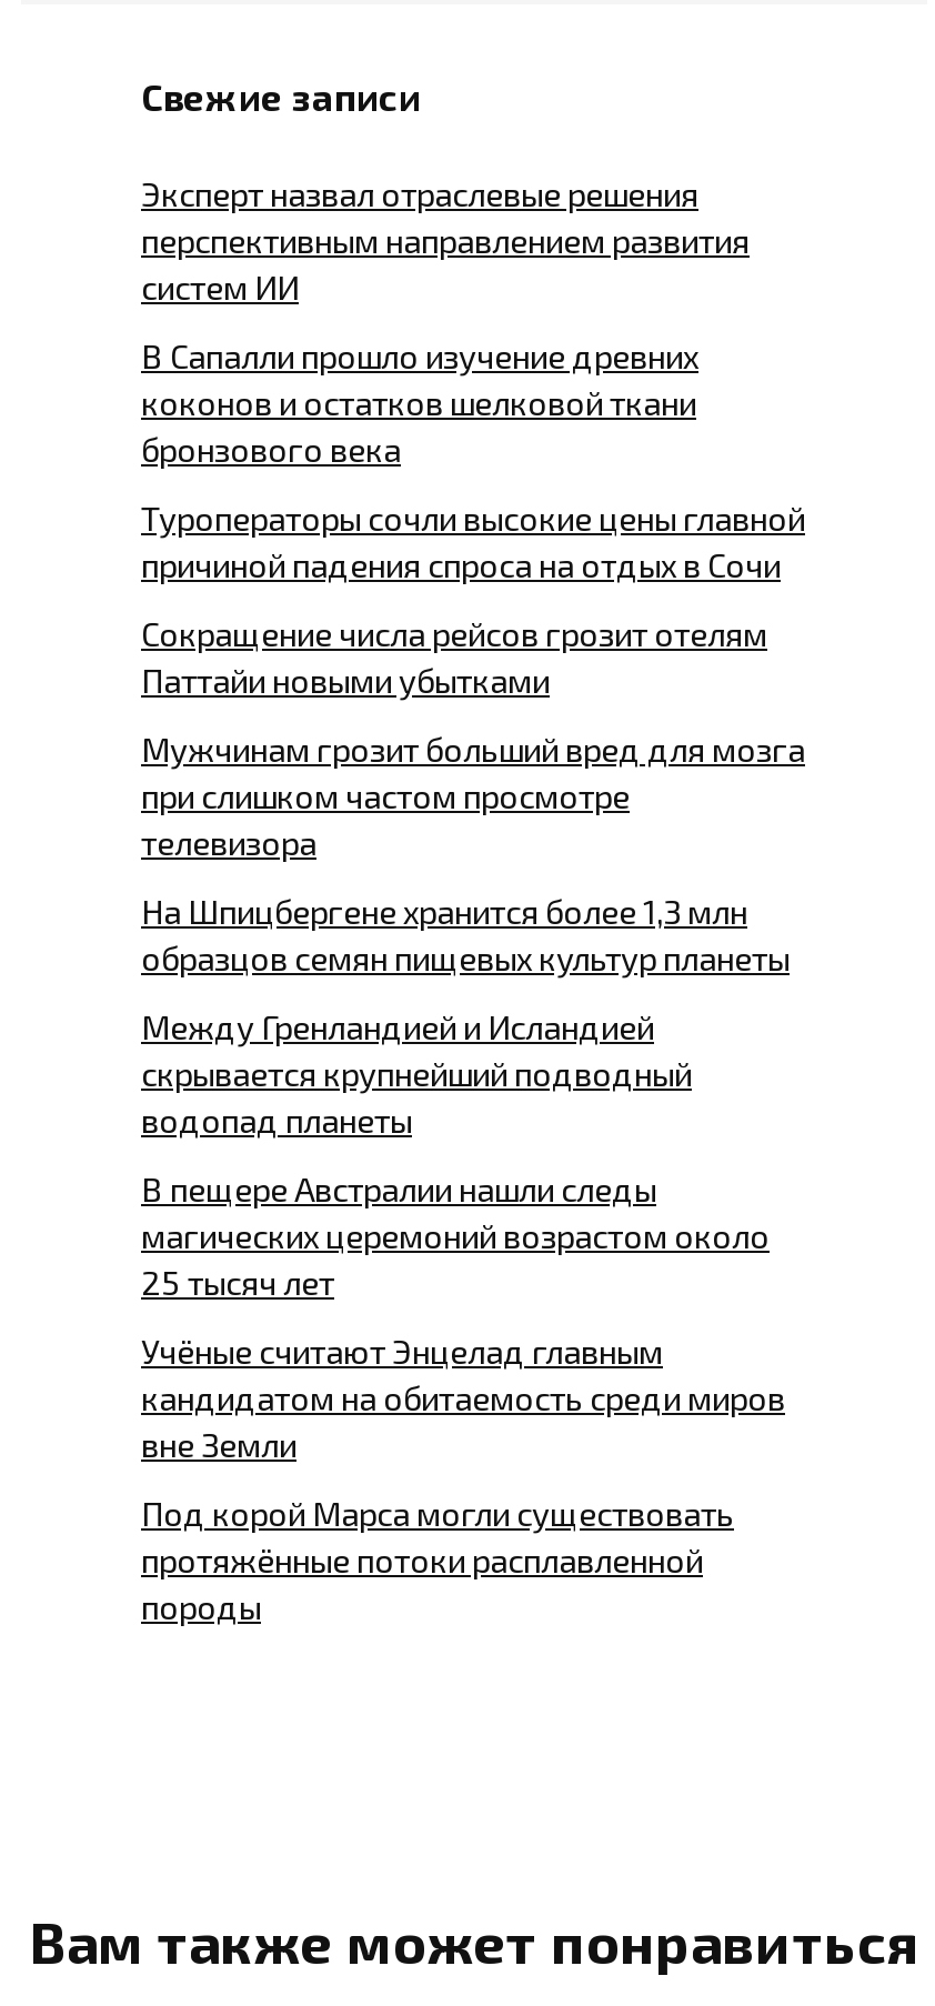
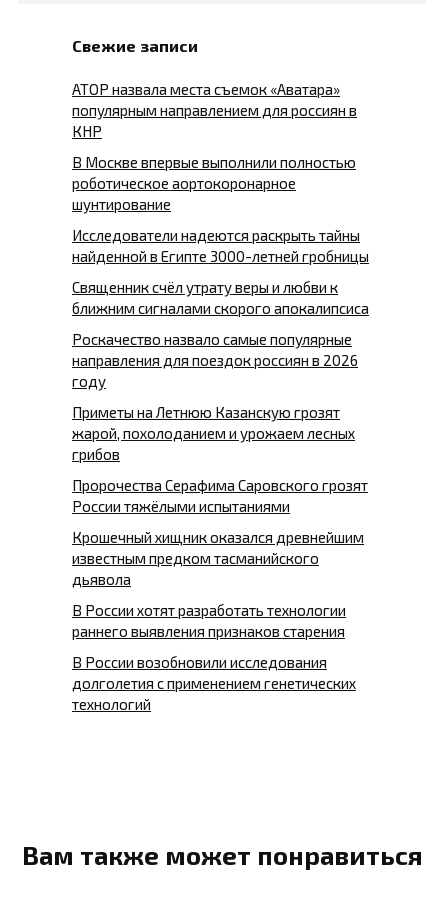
- Эксперт назвал отраслевые решения
- перспективным направлением развития
- систем ИИ
+ АТОР назвала места съемок «Аватара»
+ популярным направлением для россиян в
+ КНР

- В Сапалли прошло изучение древних
- коконов и остатков шелковой ткани
- бронзового века
+ В Москве впервые выполнили полностью
+ роботическое аортокоронарное
+ шунтирование

- Туроператоры сочли высокие цены главной
- причиной падения спроса на отдых в Сочи
+ Исследователи надеются раскрыть тайны
+ найденной в Египте 3000-летней гробницы

- Сокращение числа рейсов грозит отелям
- Паттайи новыми убытками
+ Священник счёл утрату веры и любви к
+ ближним сигналами скорого апокалипсиса

- Мужчинам грозит больший вред для мозга
- при слишком частом просмотре
- телевизора
+ Роскачество назвало самые популярные
+ направления для поездок россиян в 2026
+ году

- На Шпицбергене хранится более 1,3 млн
- образцов семян пищевых культур планеты
+ Приметы на Летнюю Казанскую грозят
+ жарой, похолоданием и урожаем лесных
+ грибов

- Между Гренландией и Исландией
- скрывается крупнейший подводный
- водопад планеты
+ Пророчества Серафима Саровского грозят
+ России тяжёлыми испытаниями

- В пещере Австралии нашли следы
- магических церемоний возрастом около
- 25 тысяч лет
+ Крошечный хищник оказался древнейшим
+ известным предком тасманийского
+ дьявола

- Учёные считают Энцелад главным
- кандидатом на обитаемость среди миров
- вне Земли
+ В России хотят разработать технологии
+ раннего выявления признаков старения

- Под корой Марса могли существовать
- протяжённые потоки расплавленной
- породы
+ В России возобновили исследования
+ долголетия с применением генетических
+ технологий
